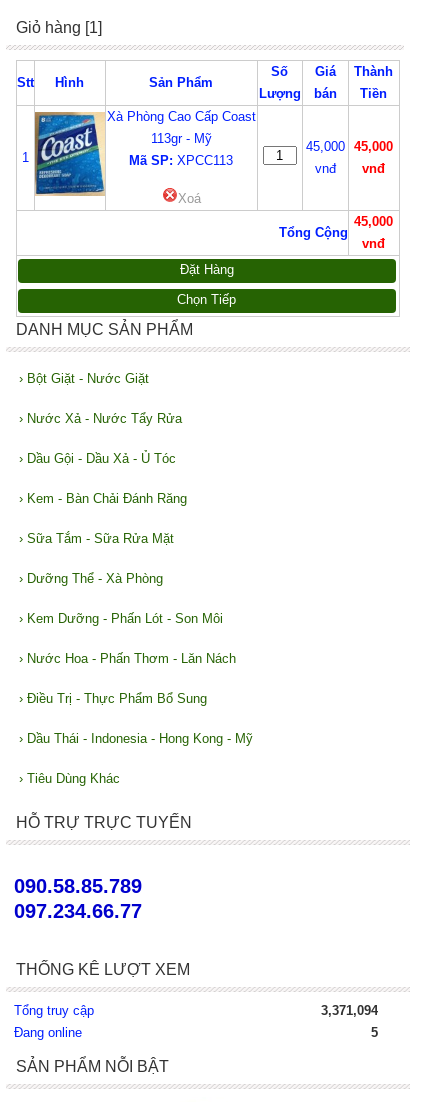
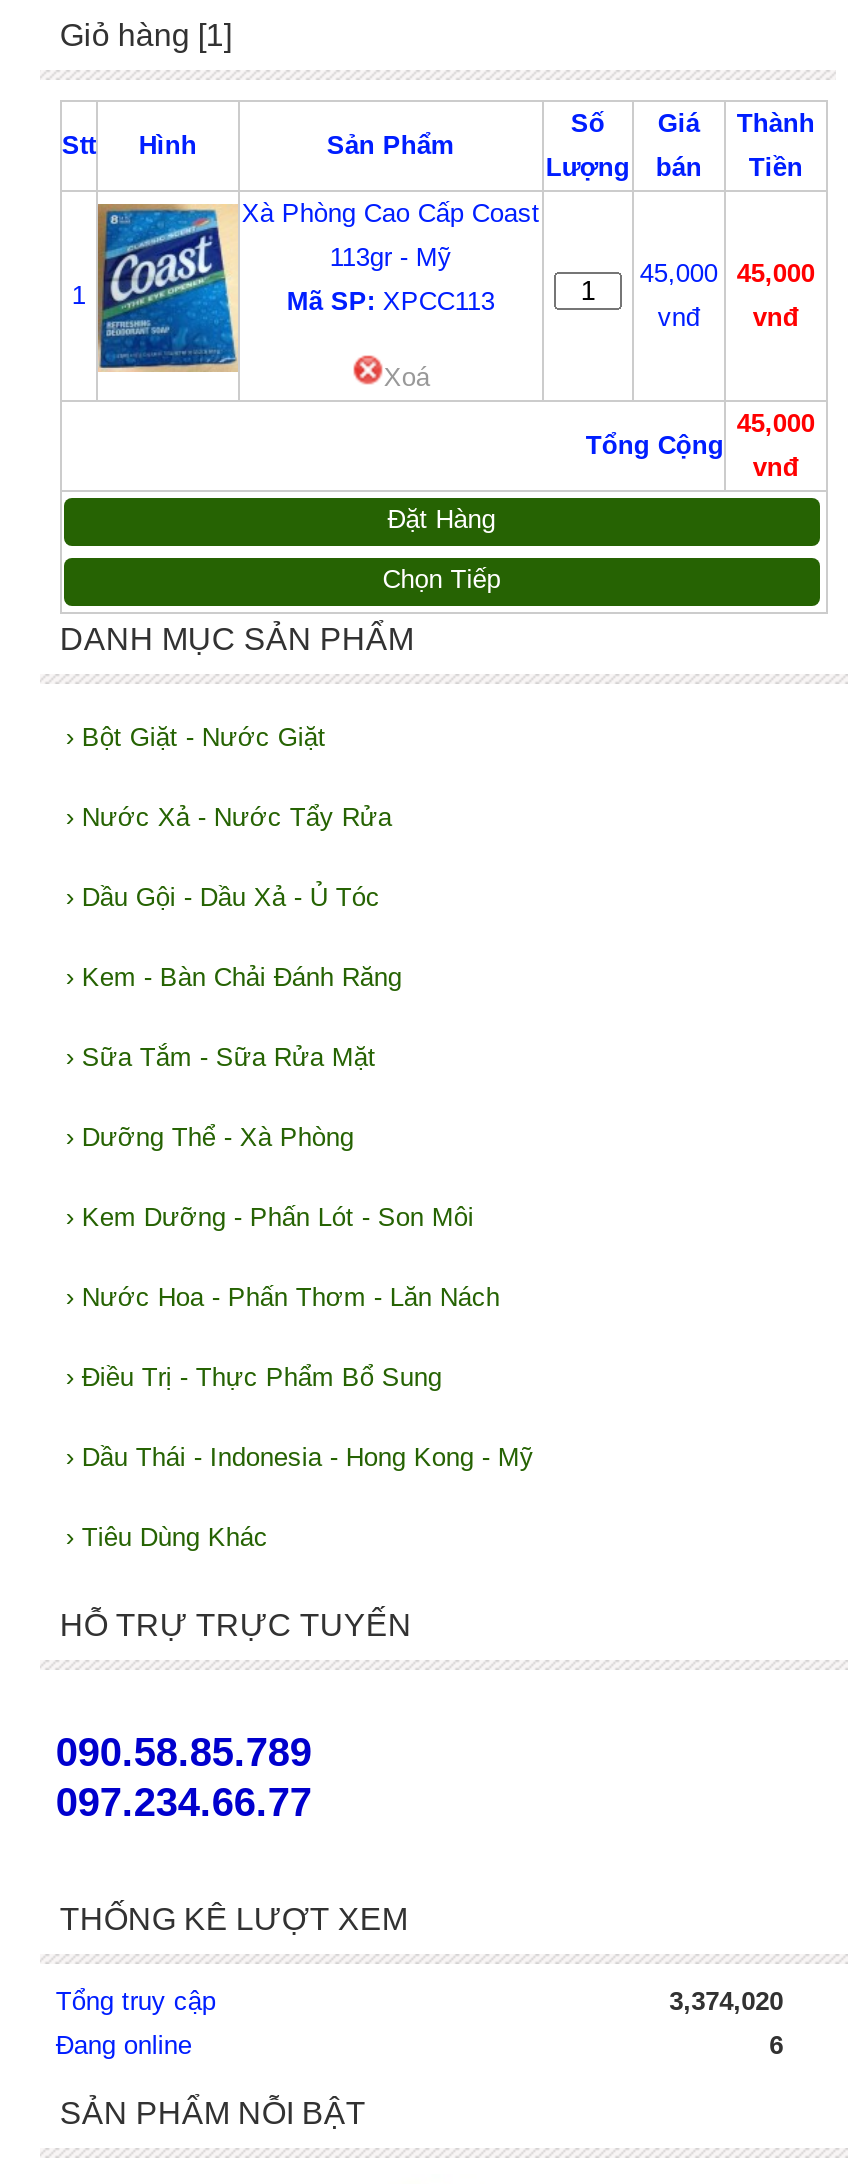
- 3,371,094
+ 3,374,020

- 5
+ 6
